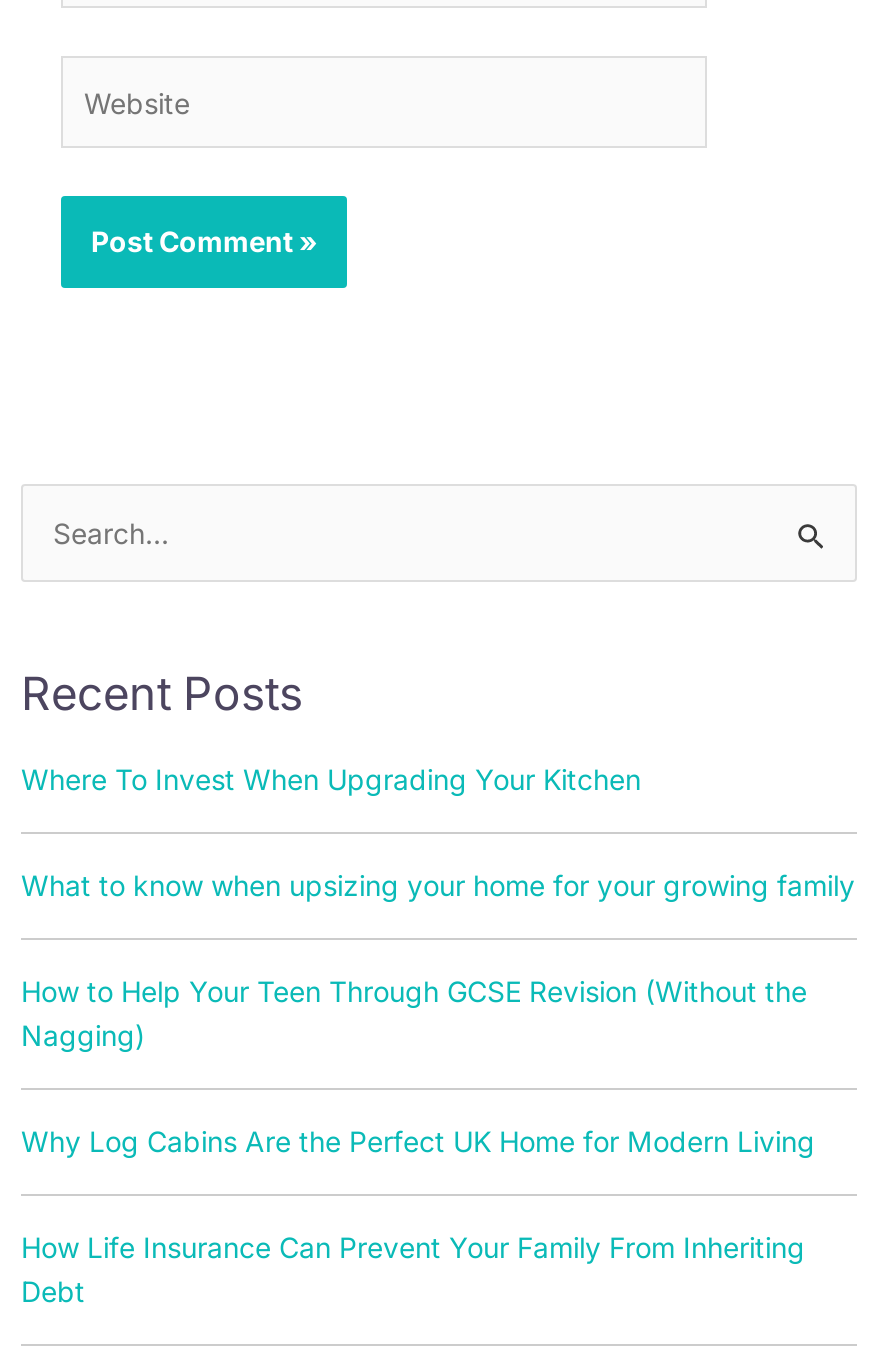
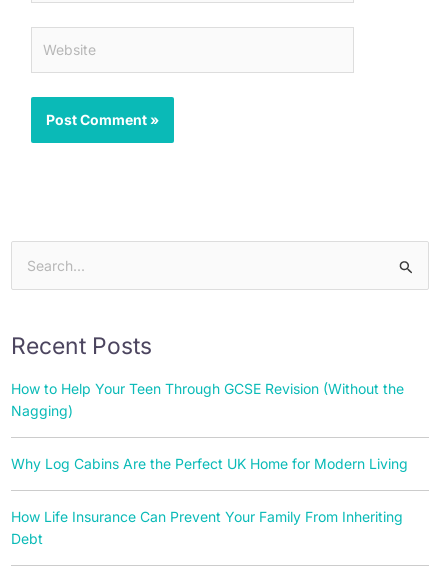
- Where To Invest When Upgrading Your Kitchen
- What to know when upsizing your home for your growing family
